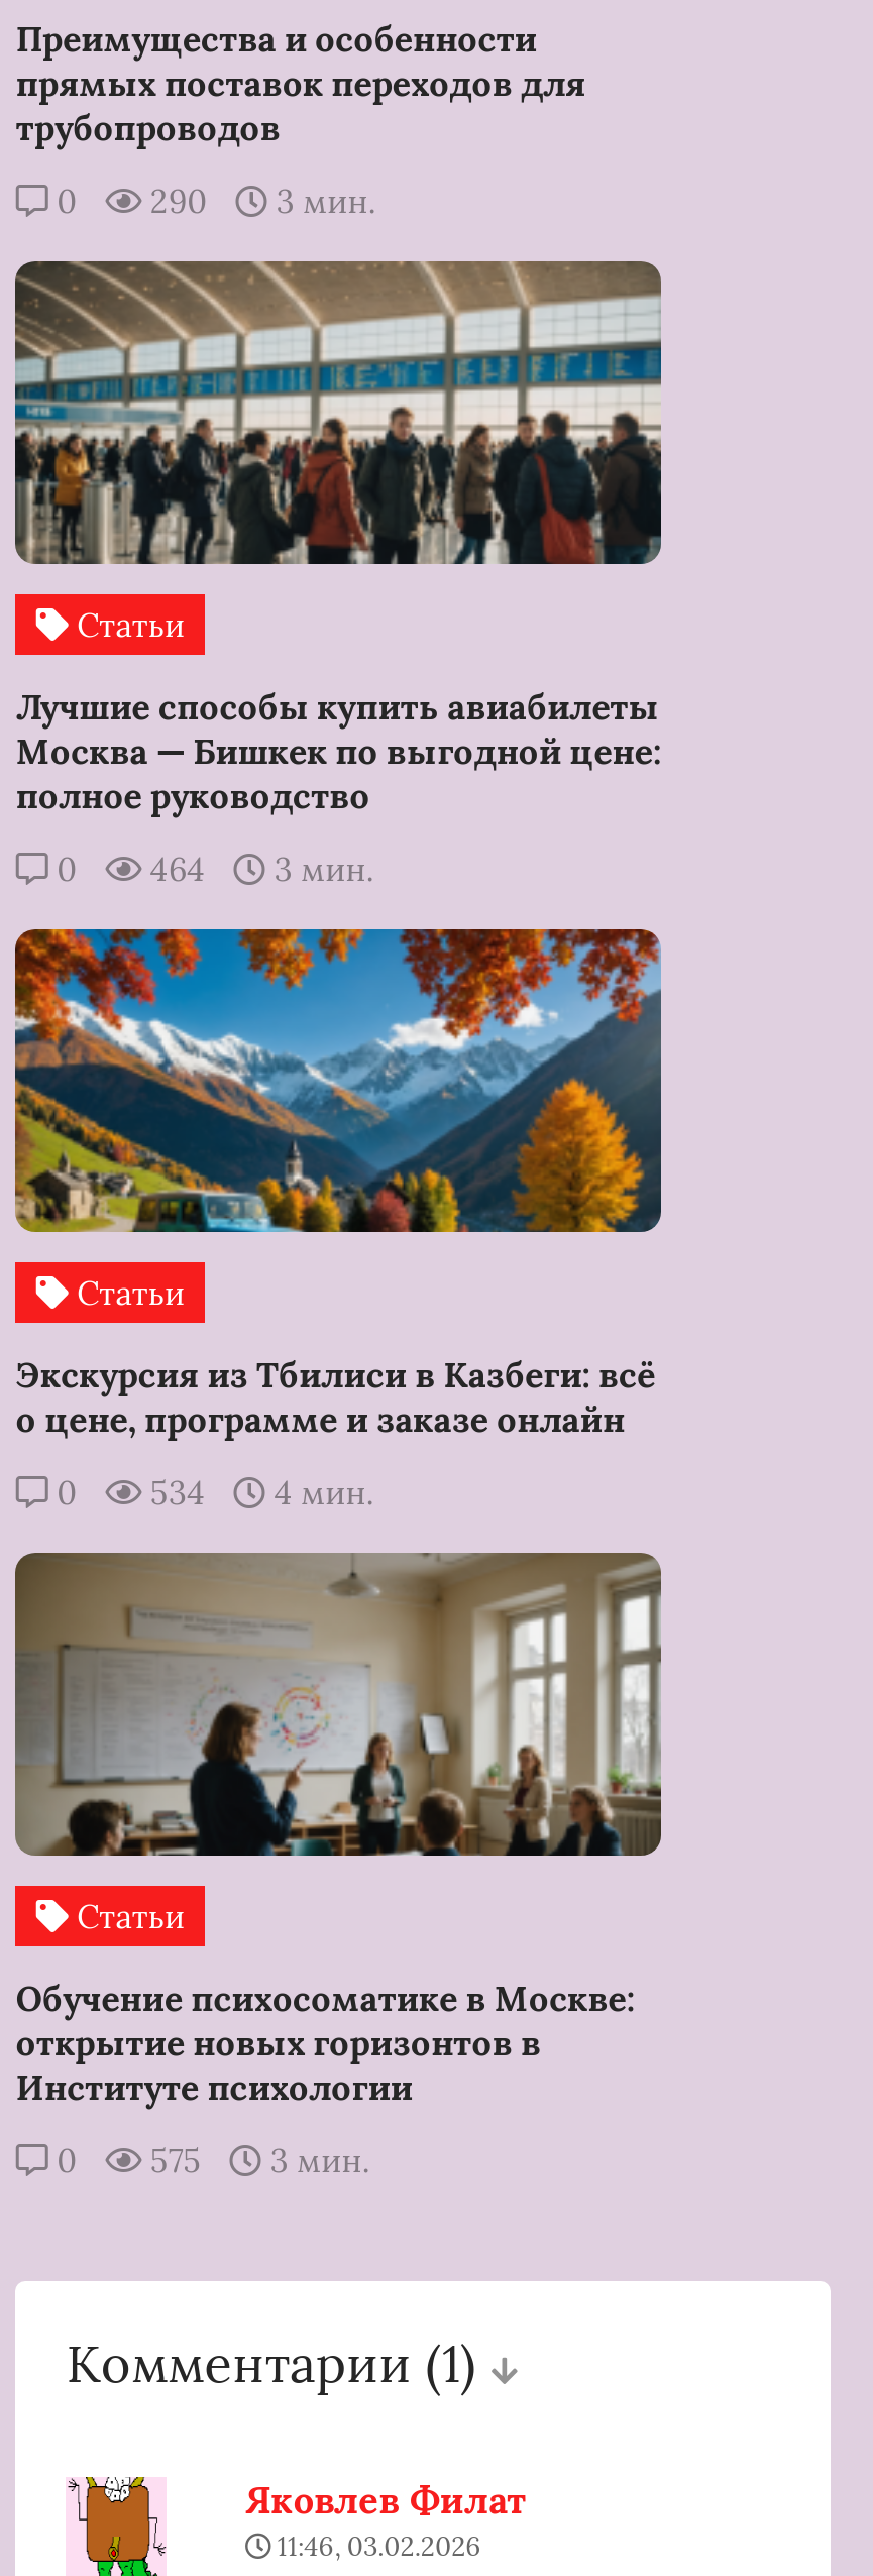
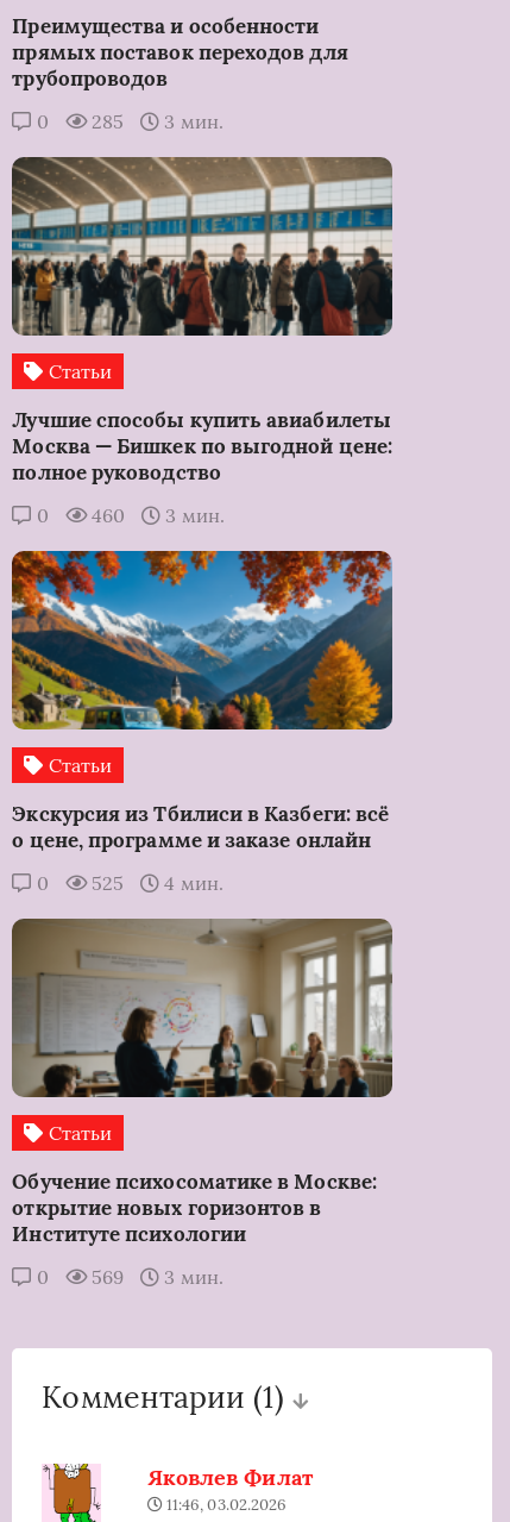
- 0 290 3 мин.
+ 0 285 3 мин.

- 0 464 3 мин.
+ 0 460 3 мин.

- 0 534 4 мин.
+ 0 525 4 мин.

- 0 575 3 мин.
+ 0 569 3 мин.
